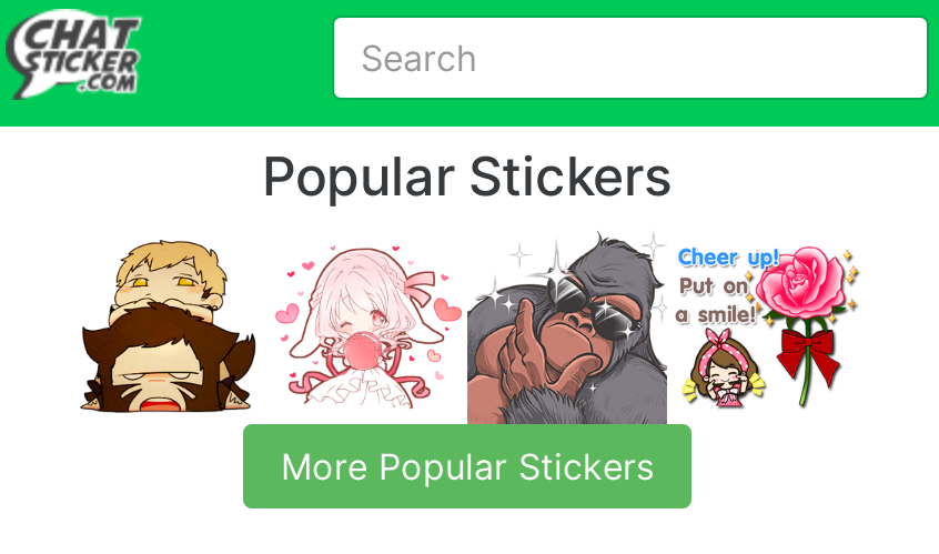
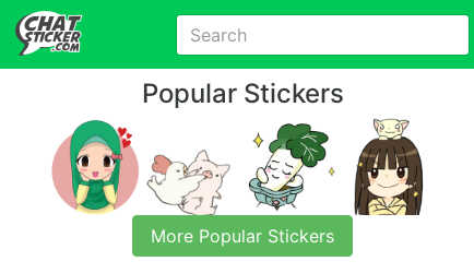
- [image]
+ [image]

- [image]
+ [image]
